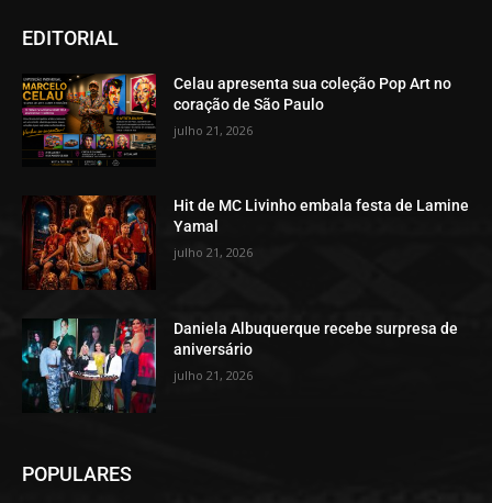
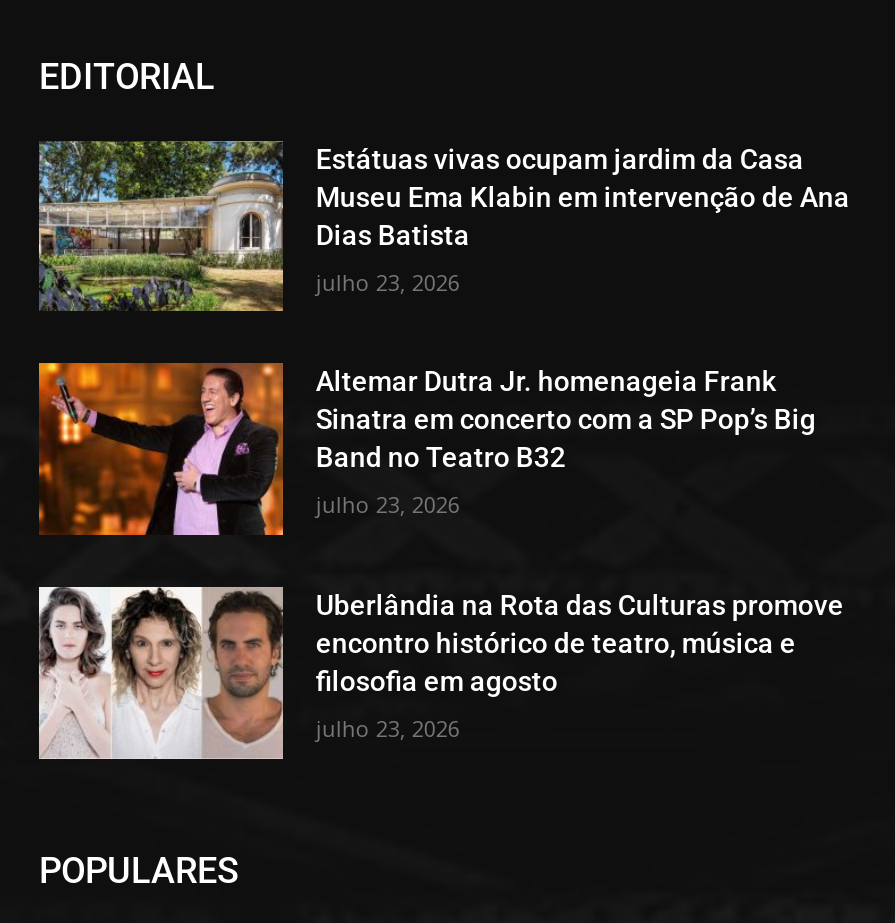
- [image]
- Celau apresenta sua coleção Pop Art no
- coração de São Paulo
+ [image]
+ Estátuas vivas ocupam jardim da Casa
+ Museu Ema Klabin em intervenção de Ana
+ Dias Batista

- julho 21, 2026
+ julho 23, 2026

- [image]
- Hit de MC Livinho embala festa de Lamine
- Yamal
+ [image]
+ Altemar Dutra Jr. homenageia Frank
+ Sinatra em concerto com a SP Pop’s Big
+ Band no Teatro B32

- julho 21, 2026
+ julho 23, 2026

- [image]
- Daniela Albuquerque recebe surpresa de
- aniversário
+ [image]
+ Uberlândia na Rota das Culturas promove
+ encontro histórico de teatro, música e
+ filosofia em agosto

- julho 21, 2026
+ julho 23, 2026
